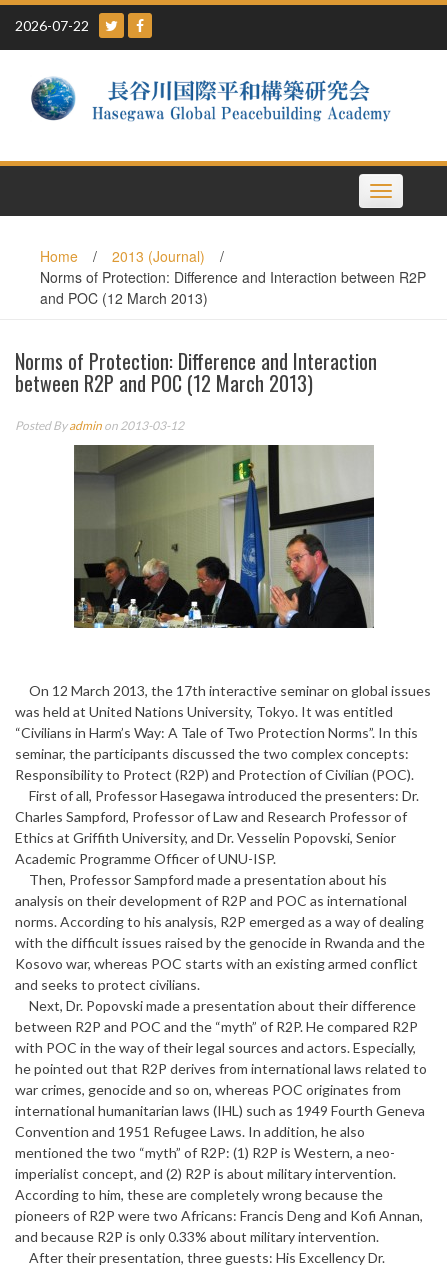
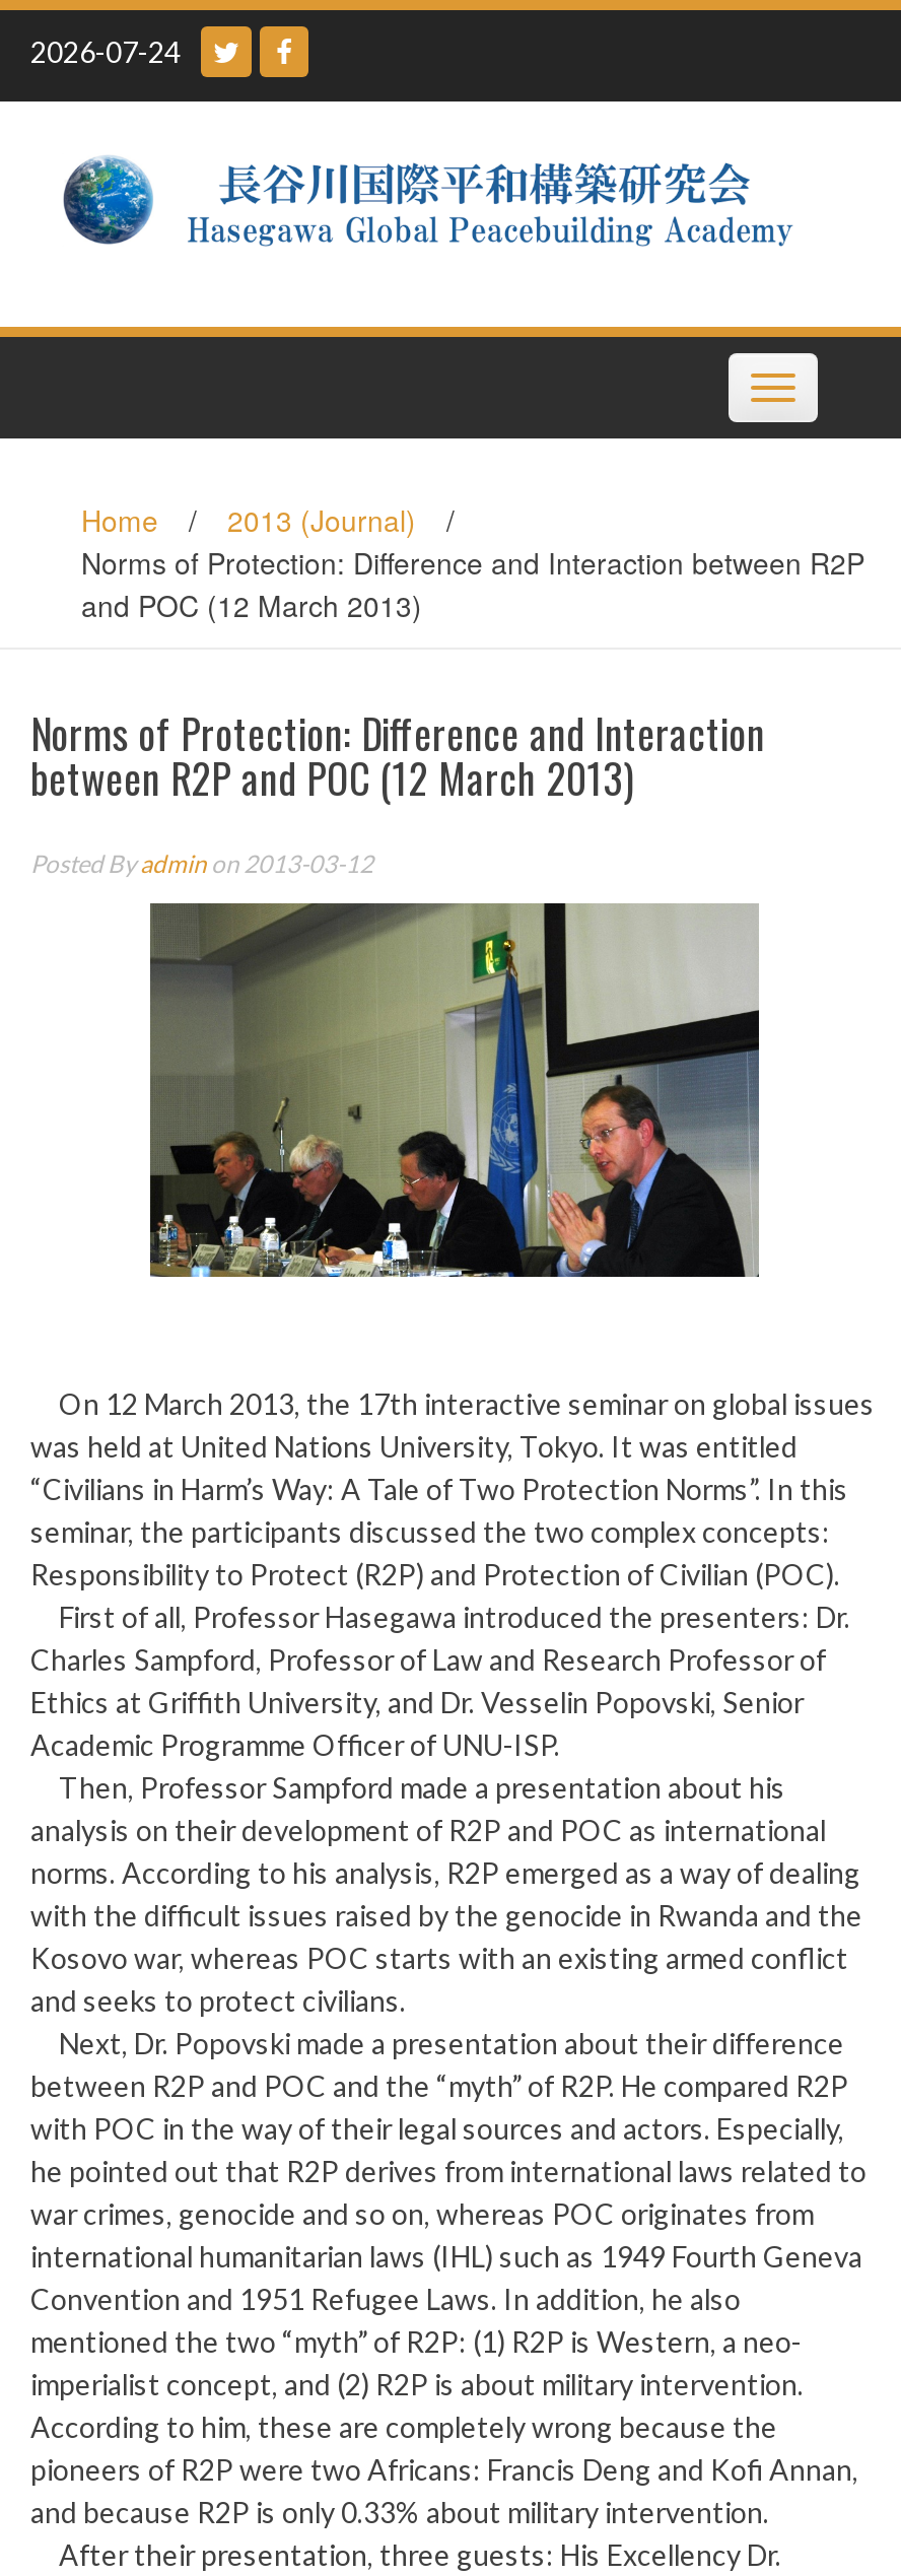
- 2026-07-22
+ 2026-07-24
